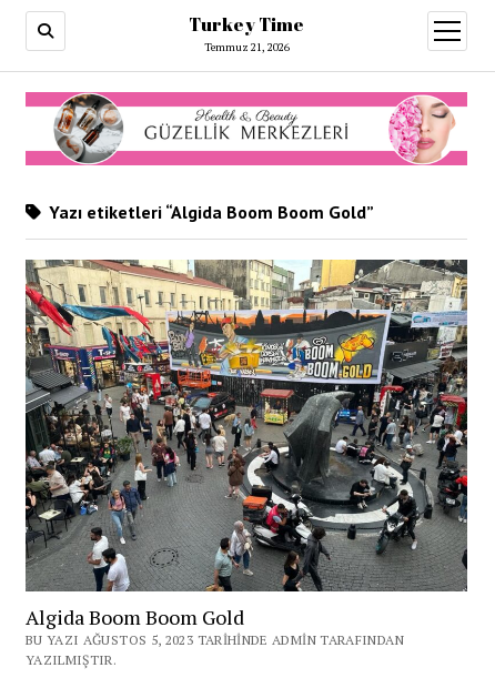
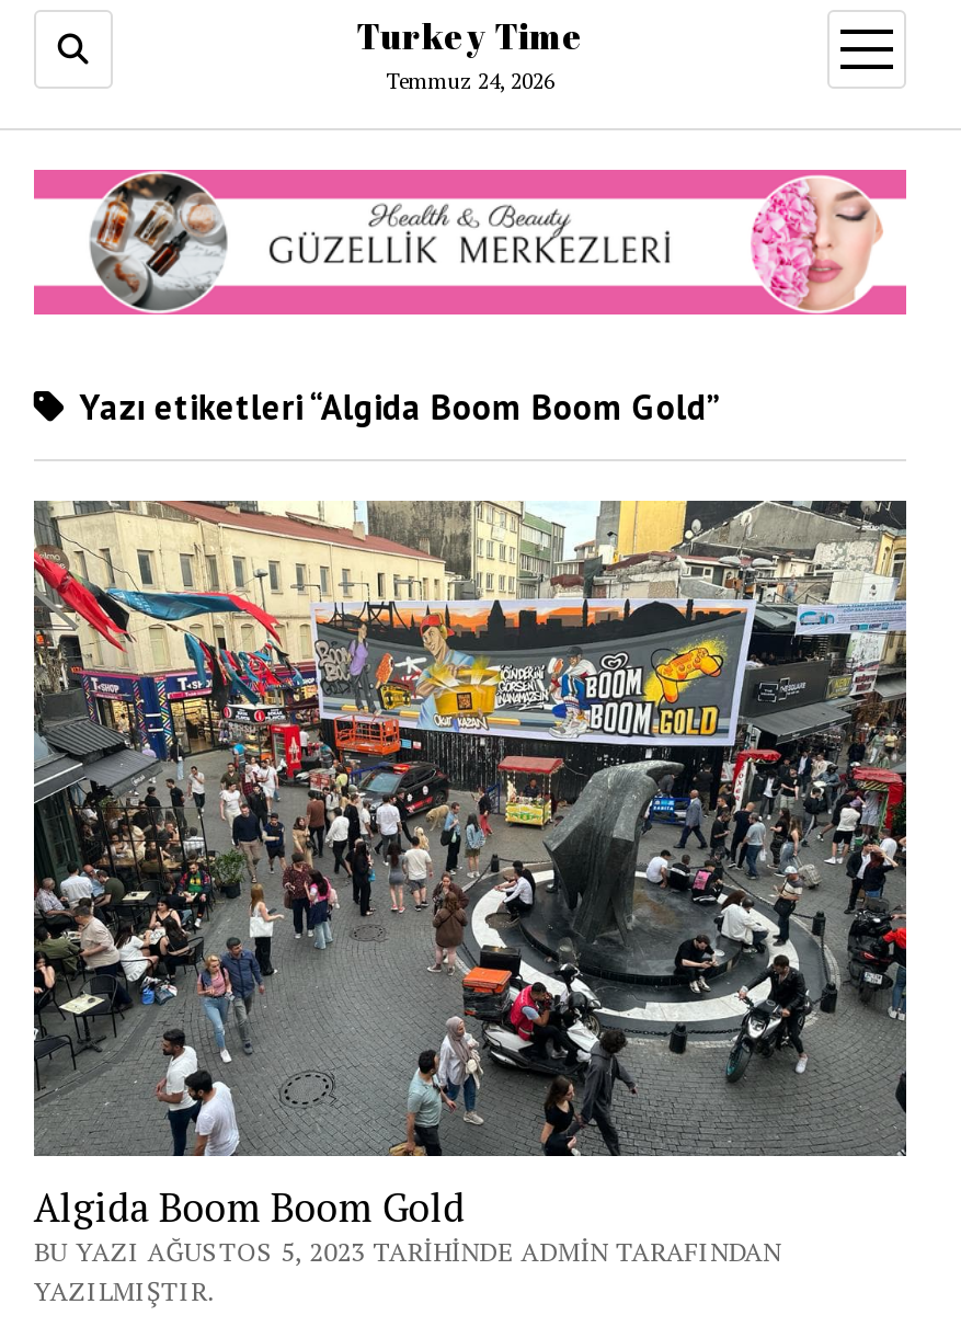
- Temmuz 21, 2026
+ Temmuz 24, 2026
